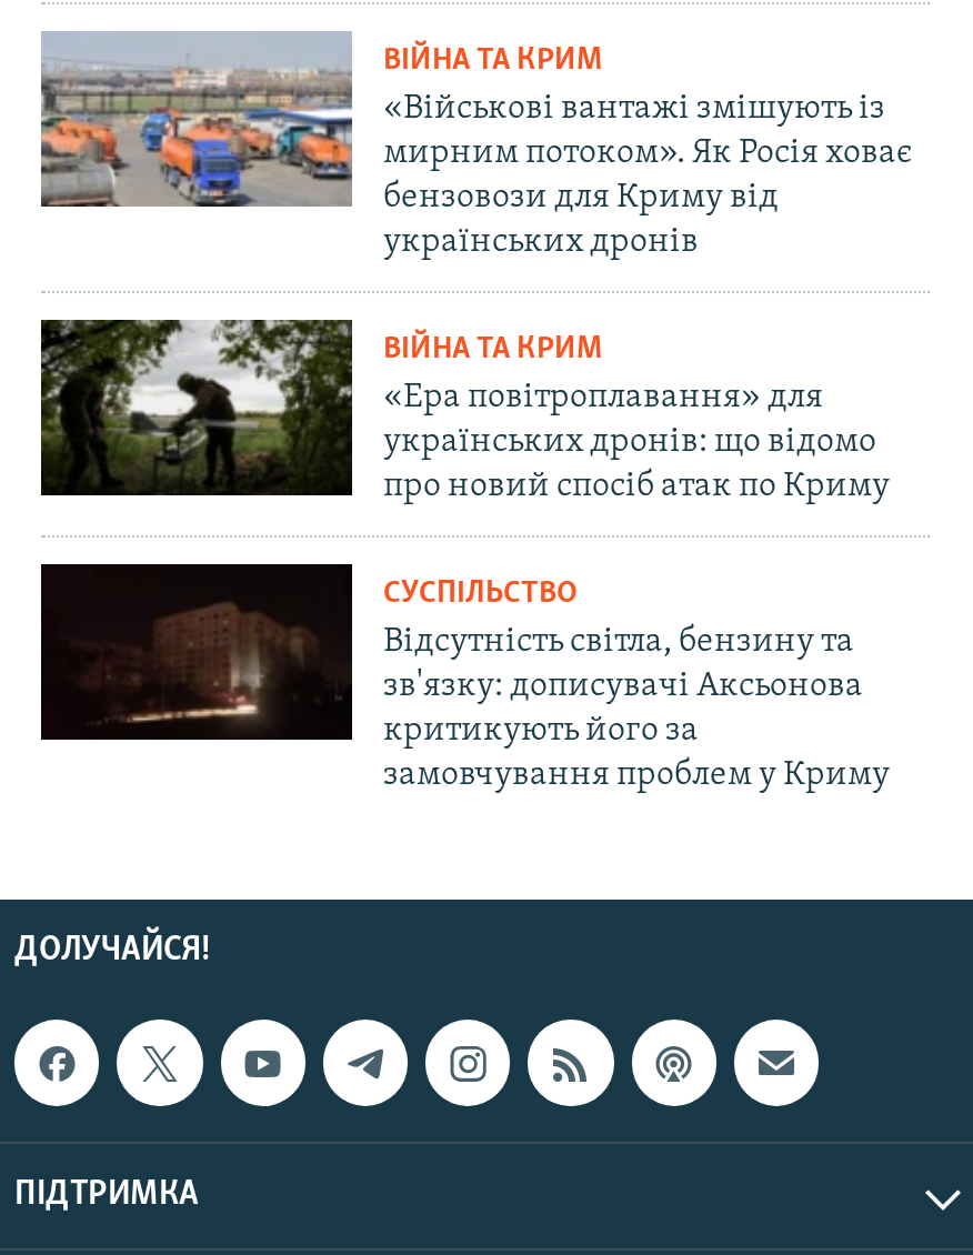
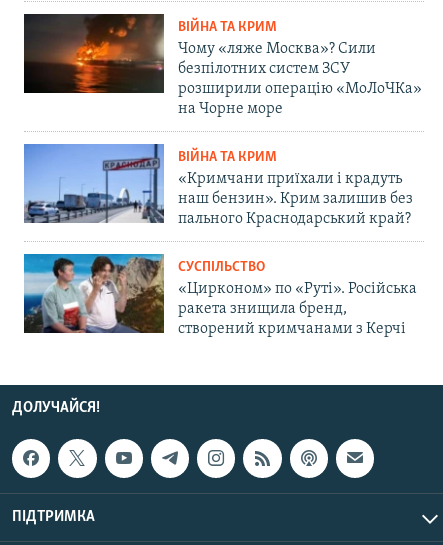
- [image]
- «Військові вантажі змішують із
- мирним потоком». Як Росія ховає
- бензовози для Криму від
- українських дронів
+ [image]
+ Чому «ляже Москва»? Сили
+ безпілотних систем ЗСУ
+ розширили операцію «МоЛоЧКа»
+ на Чорне море

- [image]
- «Ера повітроплавання» для
- українських дронів: що відомо
- про новий спосіб атак по Криму
+ [image]
+ «Кримчани приїхали і крадуть
+ наш бензин». Крим залишив без
+ пального Краснодарський край?

- [image]
- Відсутність світла, бензину та
- зв'язку: дописувачі Аксьонова
- критикують його за
- замовчування проблем у Криму
+ [image]
+ «Цирконом» по «Руті». Російська
+ ракета знищила бренд,
+ створений кримчанами з Керчі
